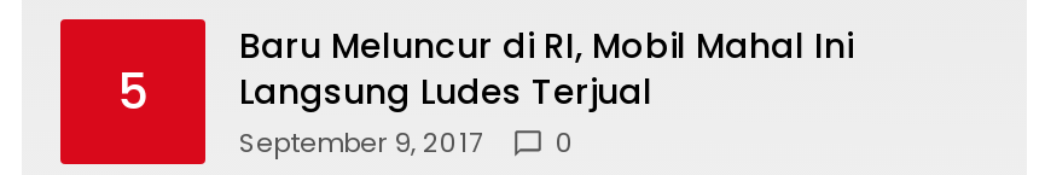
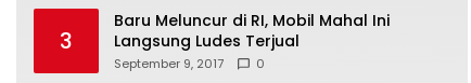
- 5 Langsung Ludes Terjual
+ 3 Langsung Ludes Terjual
